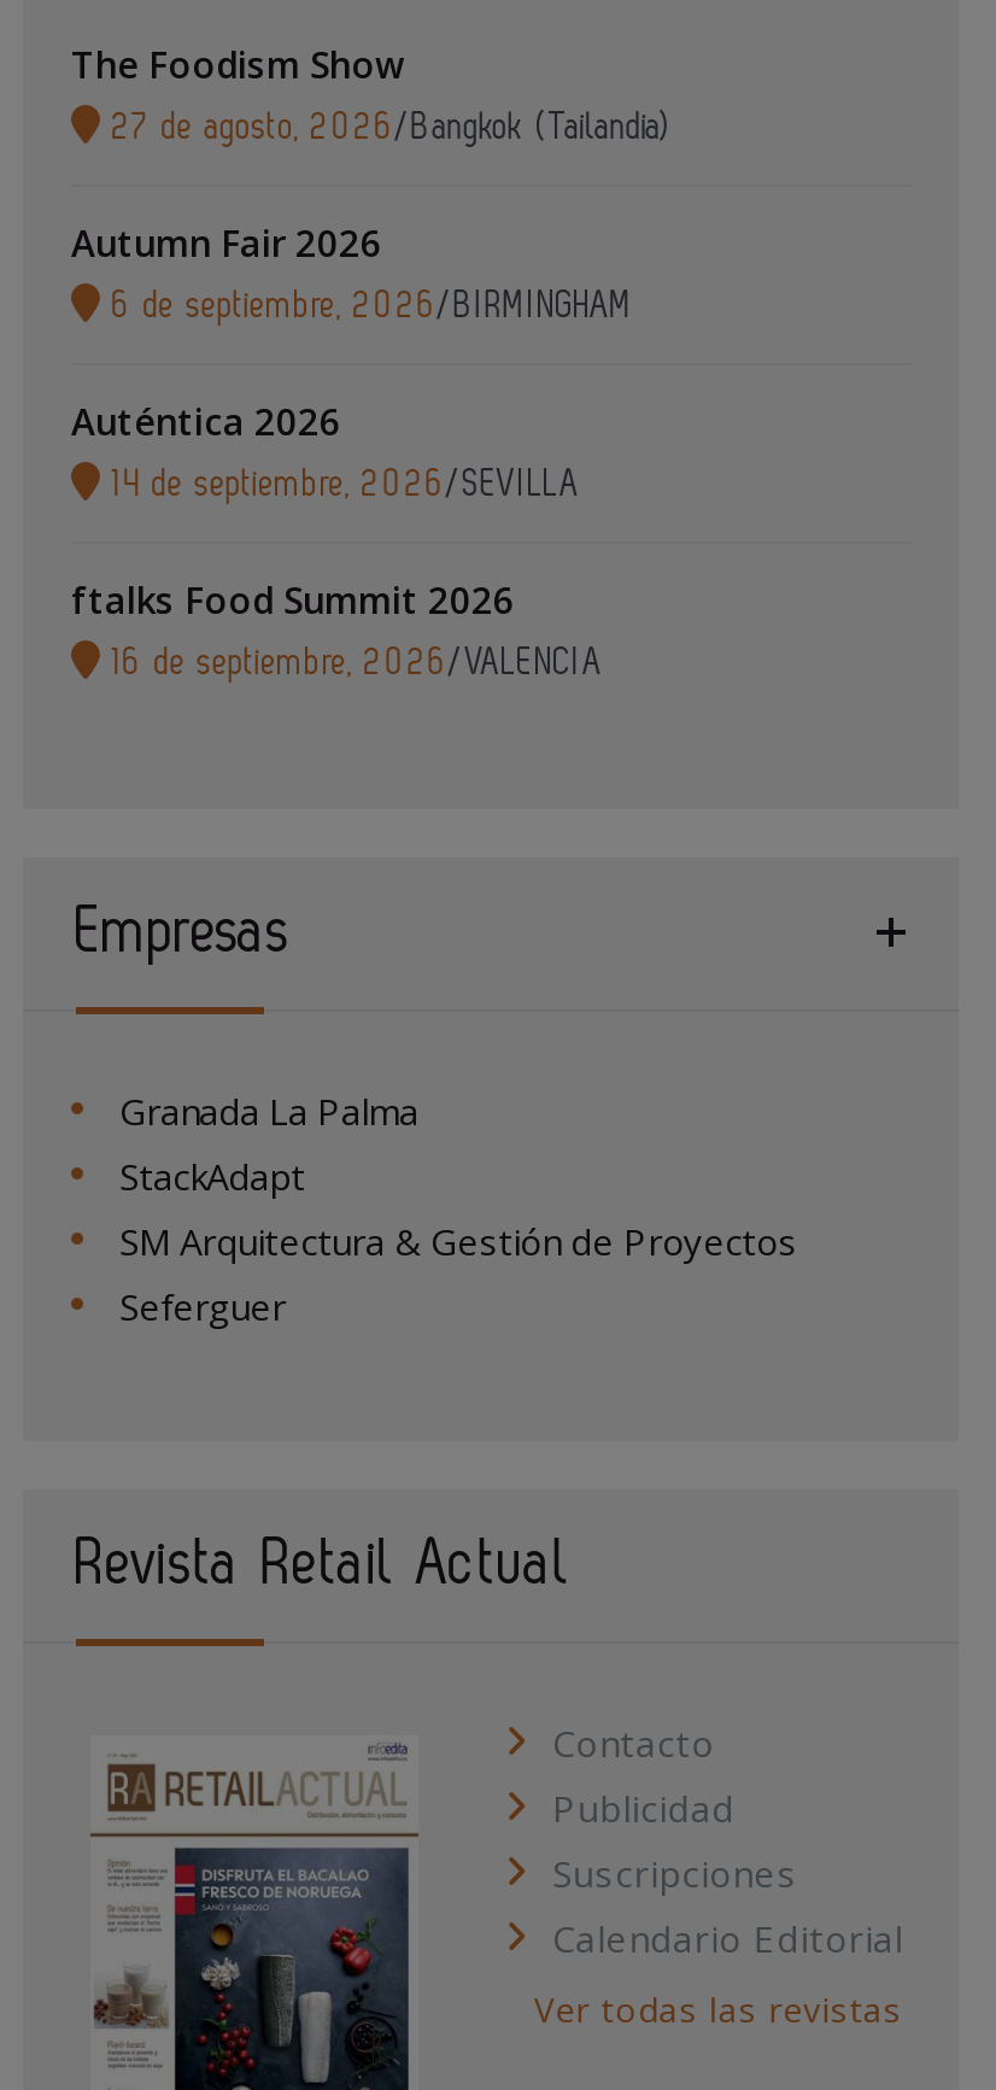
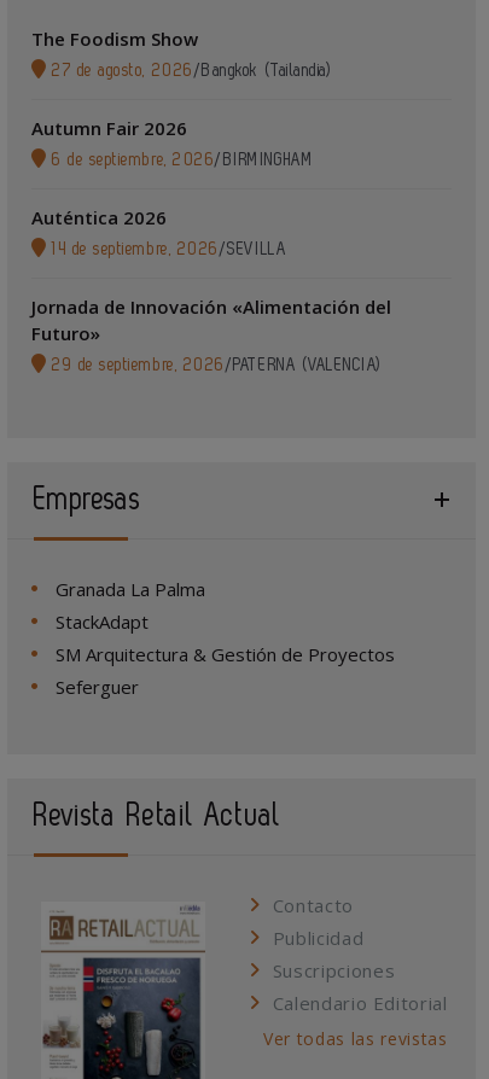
- ftalks Food Summit 2026
- 16 de septiembre, 2026/VALENCIA
+ Jornada de Innovación «Alimentación del
+ Futuro»
+ 29 de septiembre, 2026 /PATERNA (VALENCIA)
